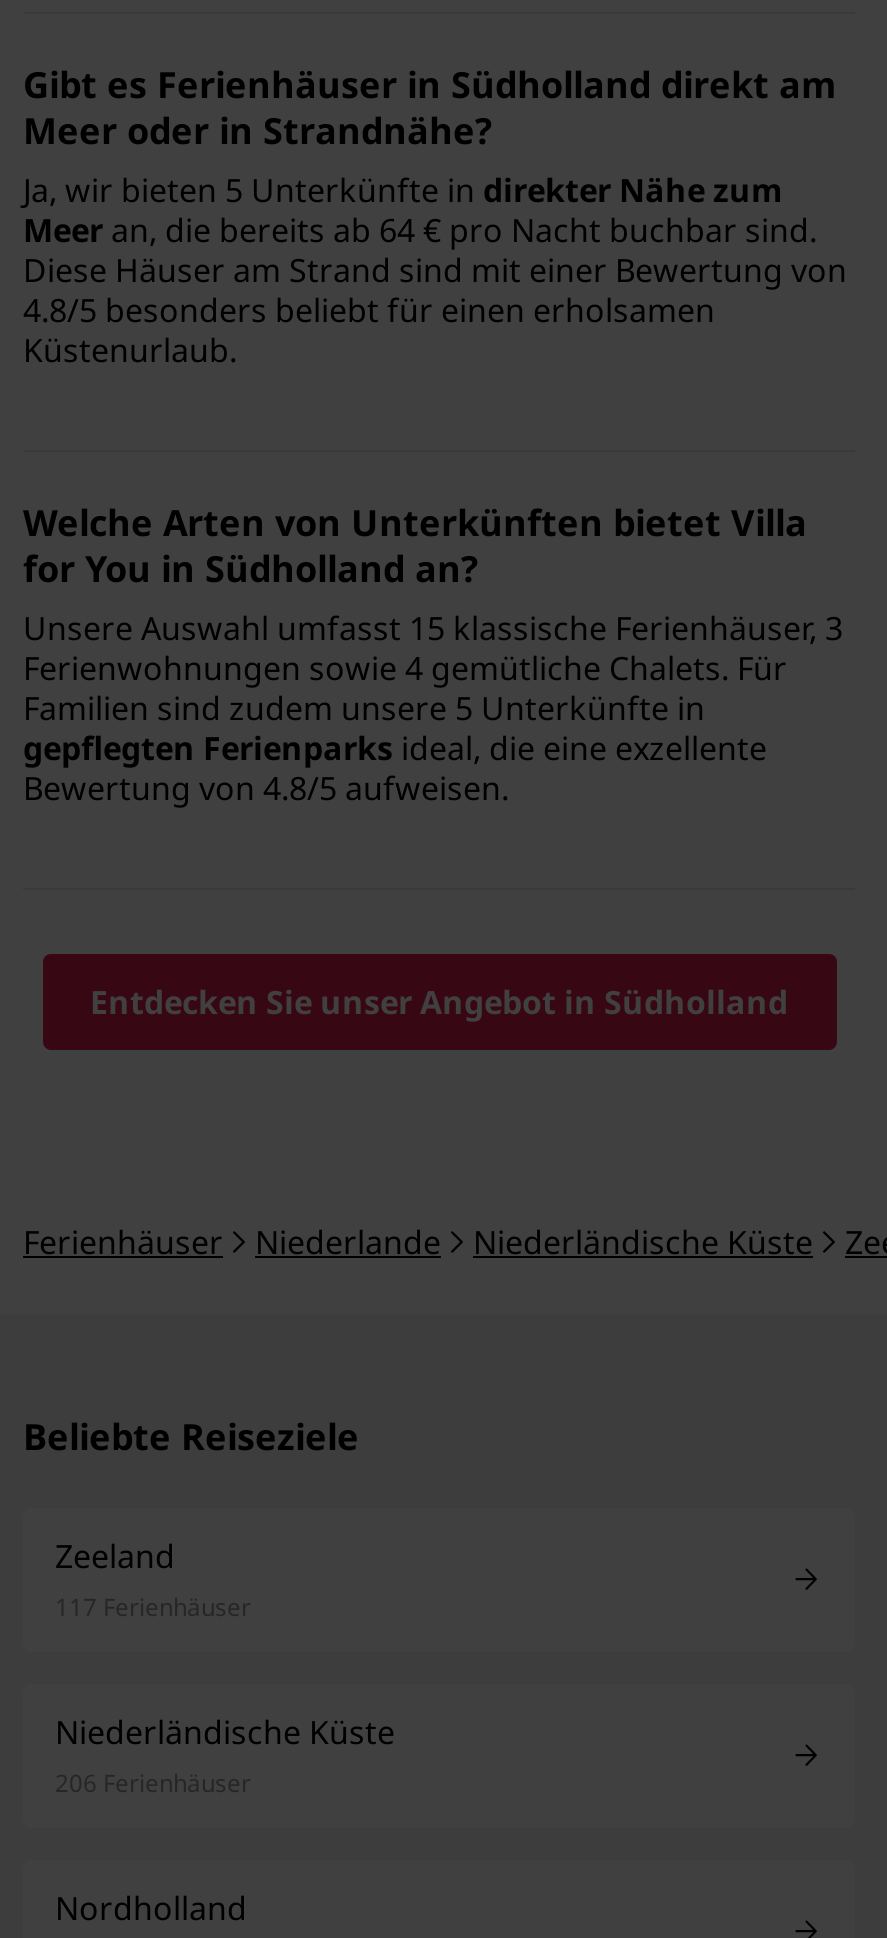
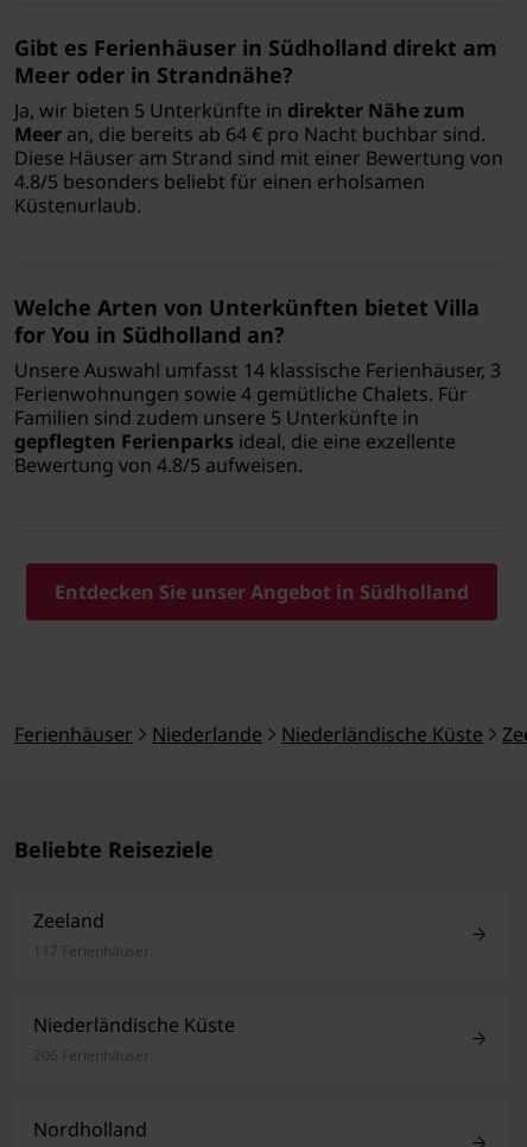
- Unsere Auswahl umfasst 15 klassische Ferienhäuser, 3
+ Unsere Auswahl umfasst 14 klassische Ferienhäuser, 3
